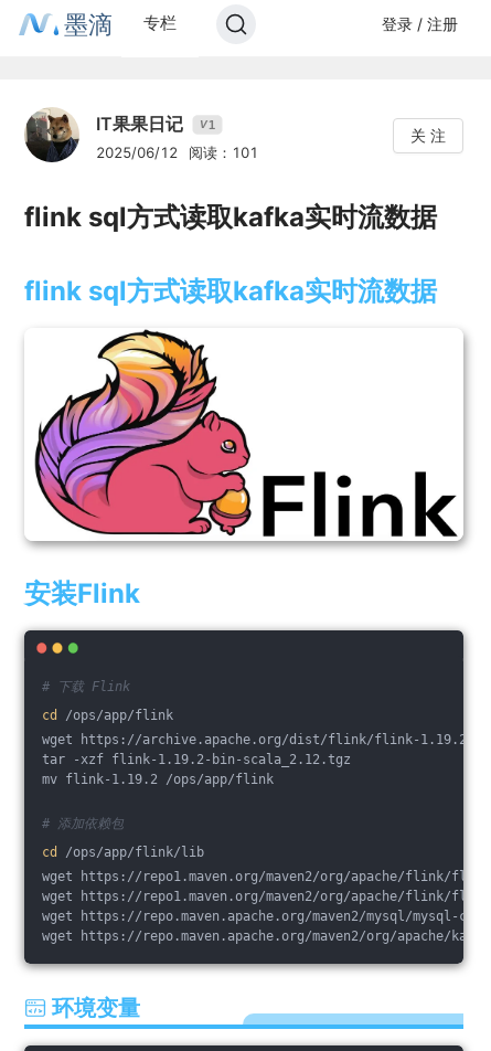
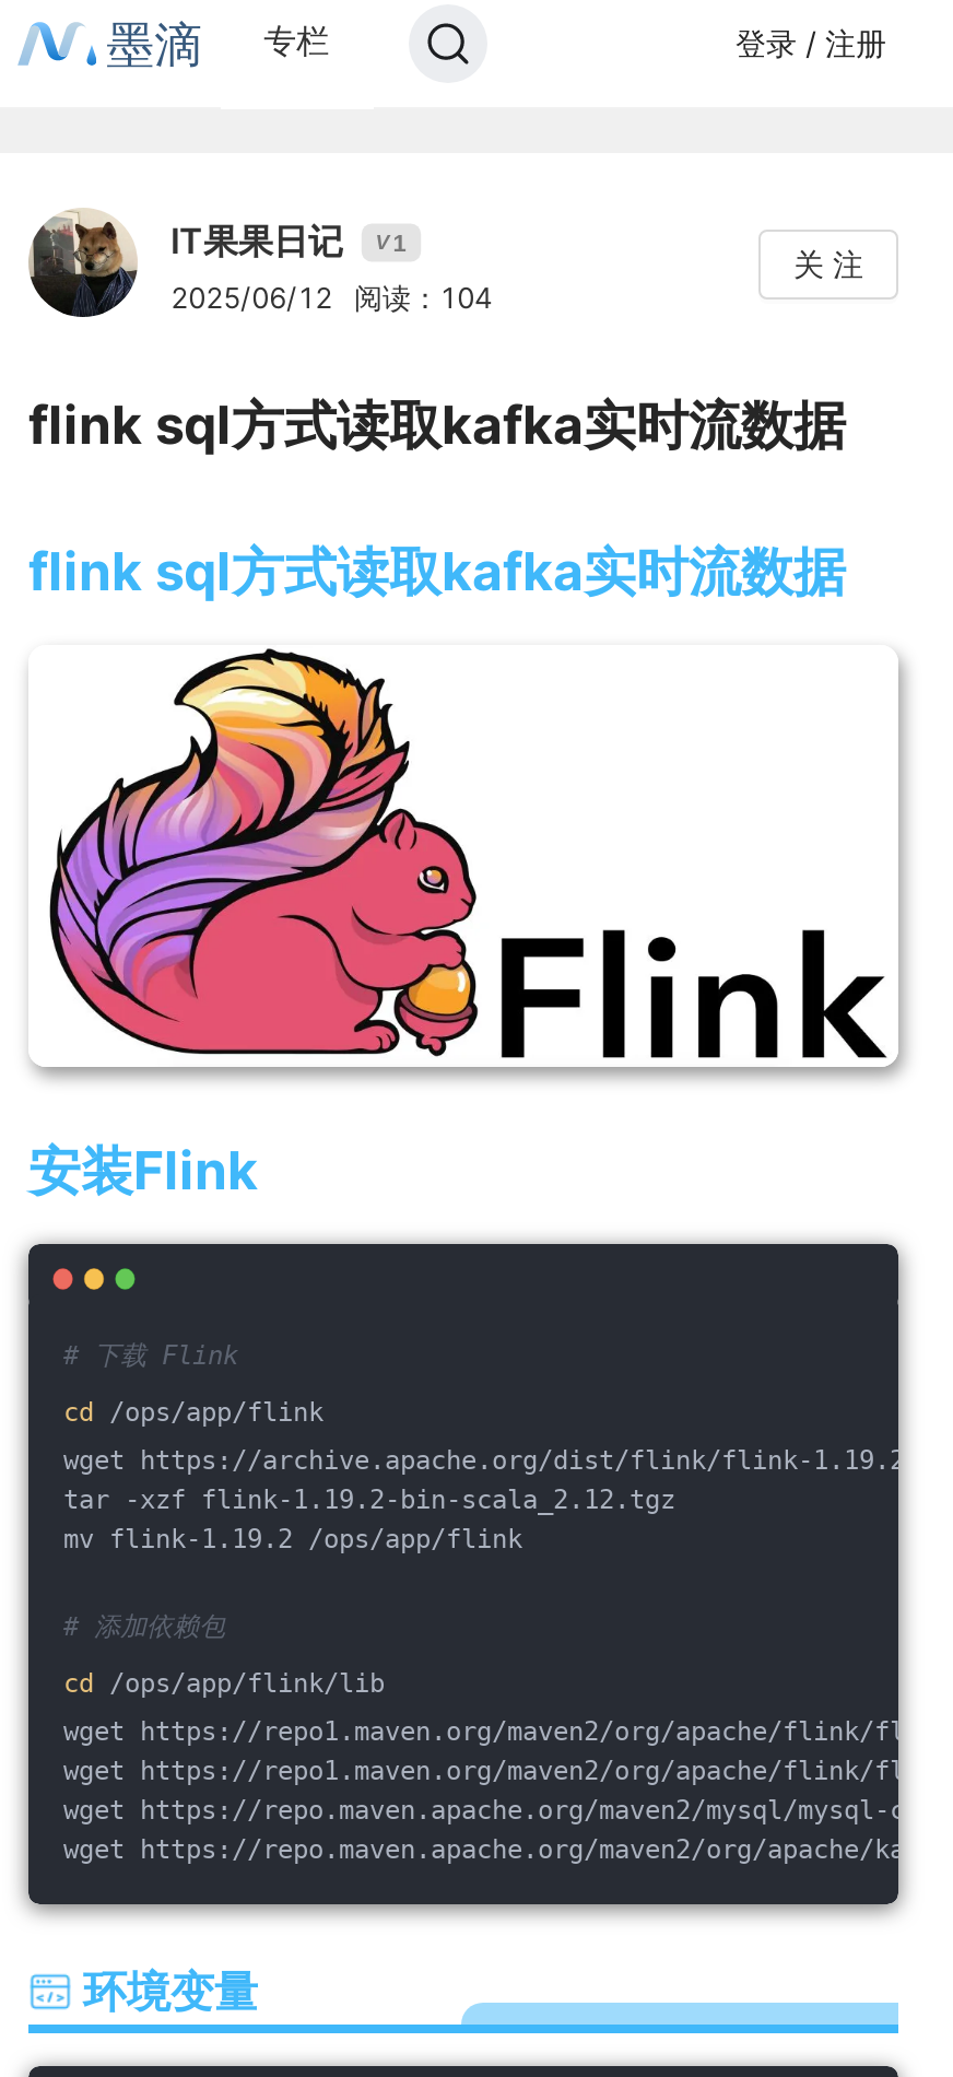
- 2025/06/12 阅读：101
+ 2025/06/12 阅读：104
